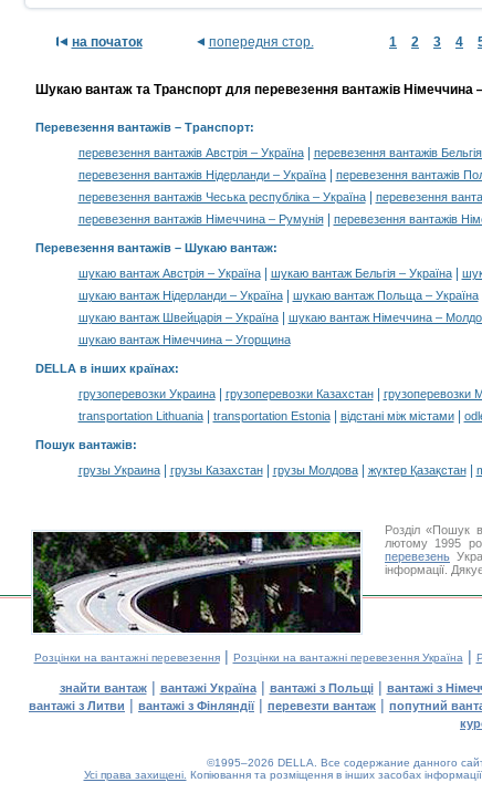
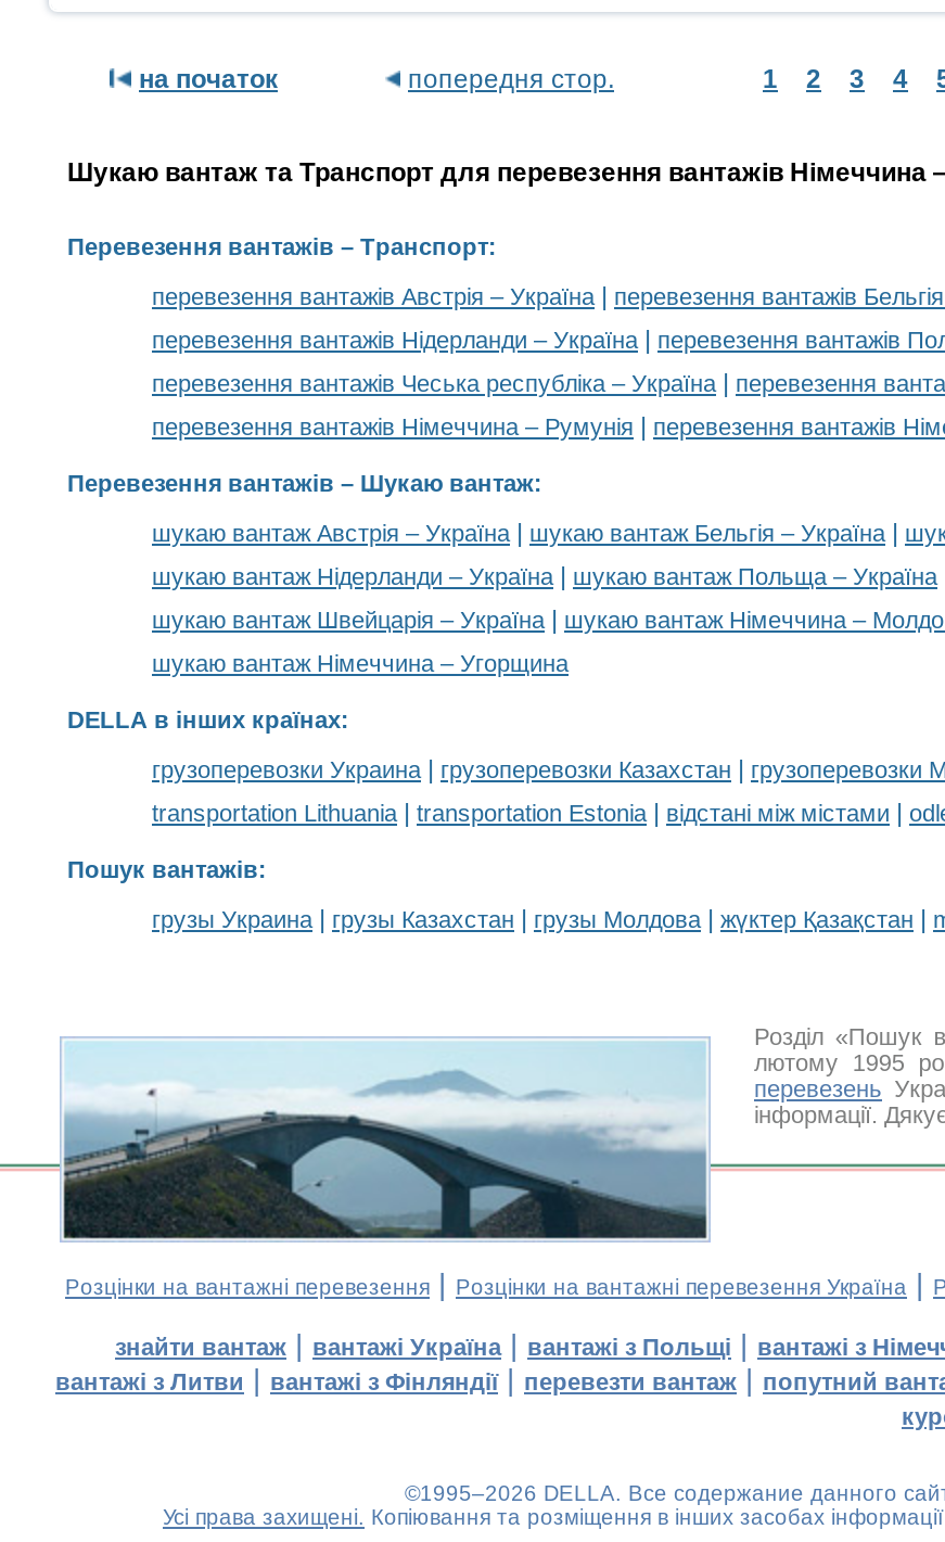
- [image]
+ [image]
